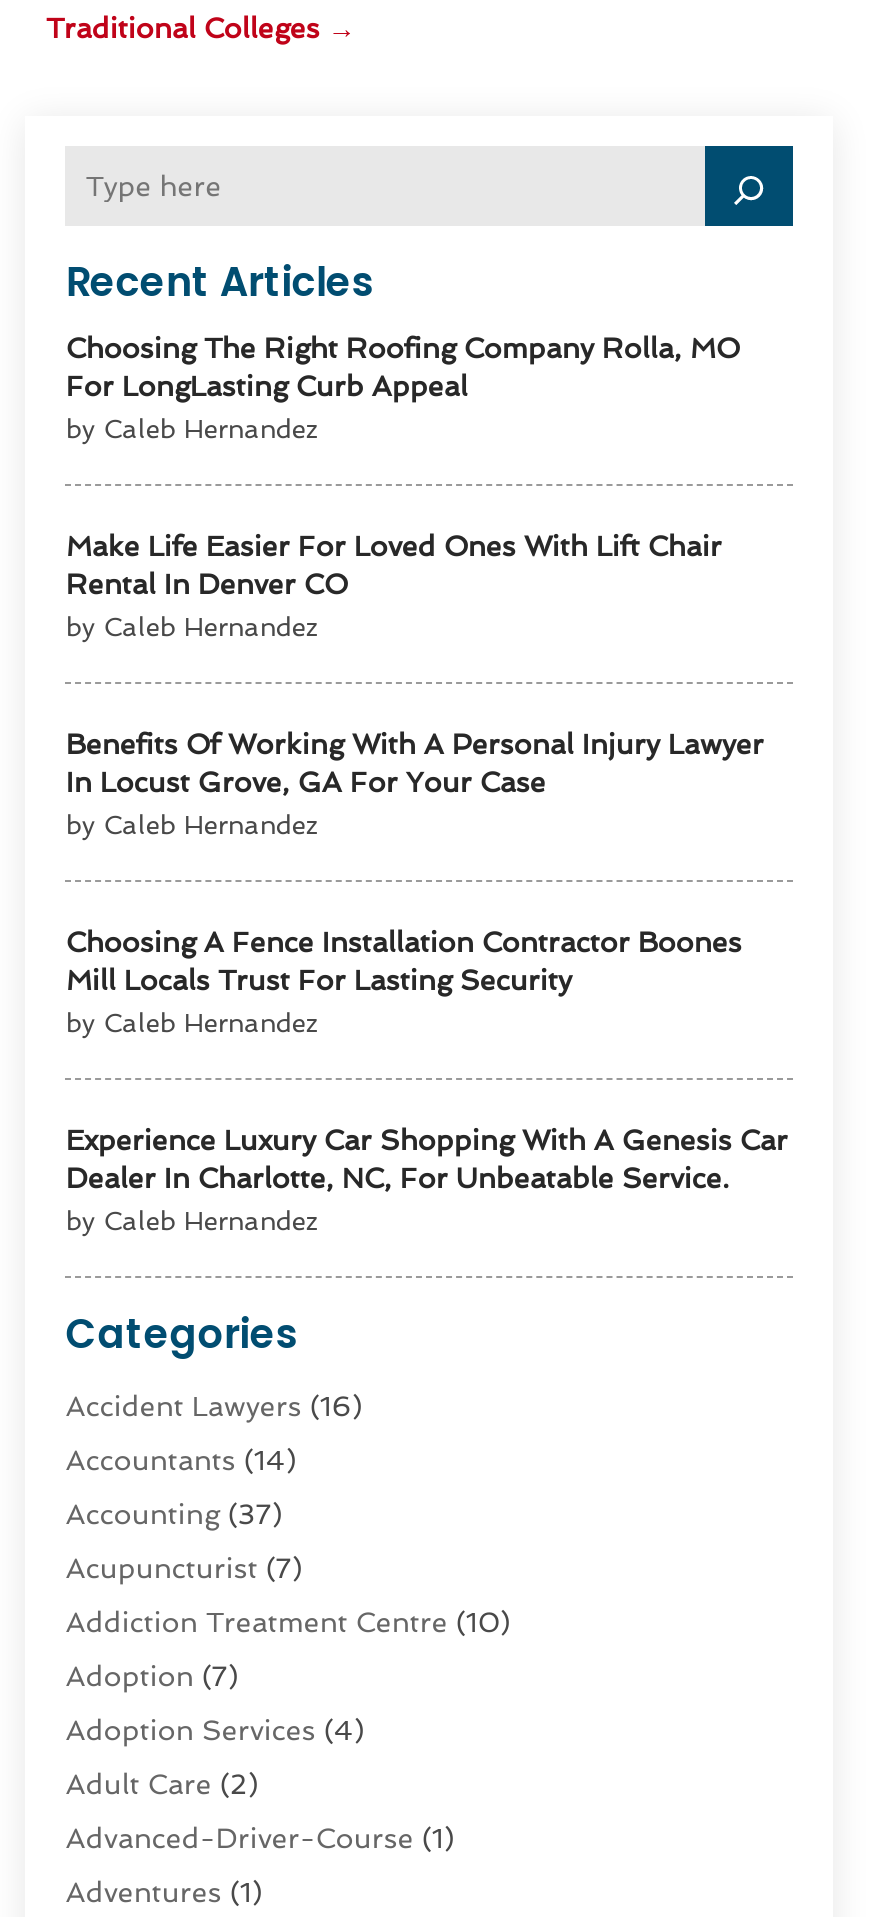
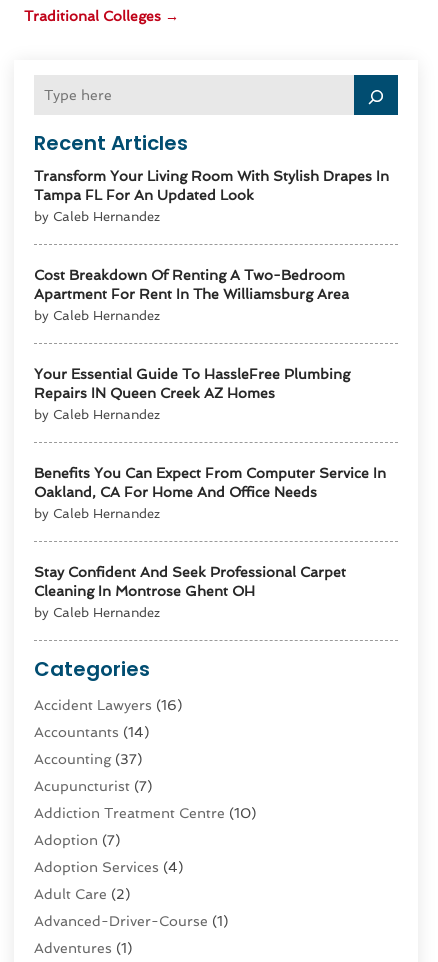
- Choosing The Right Roofing Company Rolla, MO
- For LongLasting Curb Appeal
+ Transform Your Living Room With Stylish Drapes In
+ Tampa FL For An Updated Look

- Make Life Easier For Loved Ones With Lift Chair
- Rental In Denver CO
+ Cost Breakdown Of Renting A Two-Bedroom
+ Apartment For Rent In The Williamsburg Area

- Benefits Of Working With A Personal Injury Lawyer
- In Locust Grove, GA For Your Case
+ Your Essential Guide To HassleFree Plumbing
+ Repairs IN Queen Creek AZ Homes

- Choosing A Fence Installation Contractor Boones
- Mill Locals Trust For Lasting Security
+ Benefits You Can Expect From Computer Service In
+ Oakland, CA For Home And Office Needs

- Experience Luxury Car Shopping With A Genesis Car
- Dealer In Charlotte, NC, For Unbeatable Service.
+ Stay Confident And Seek Professional Carpet
+ Cleaning In Montrose Ghent OH
